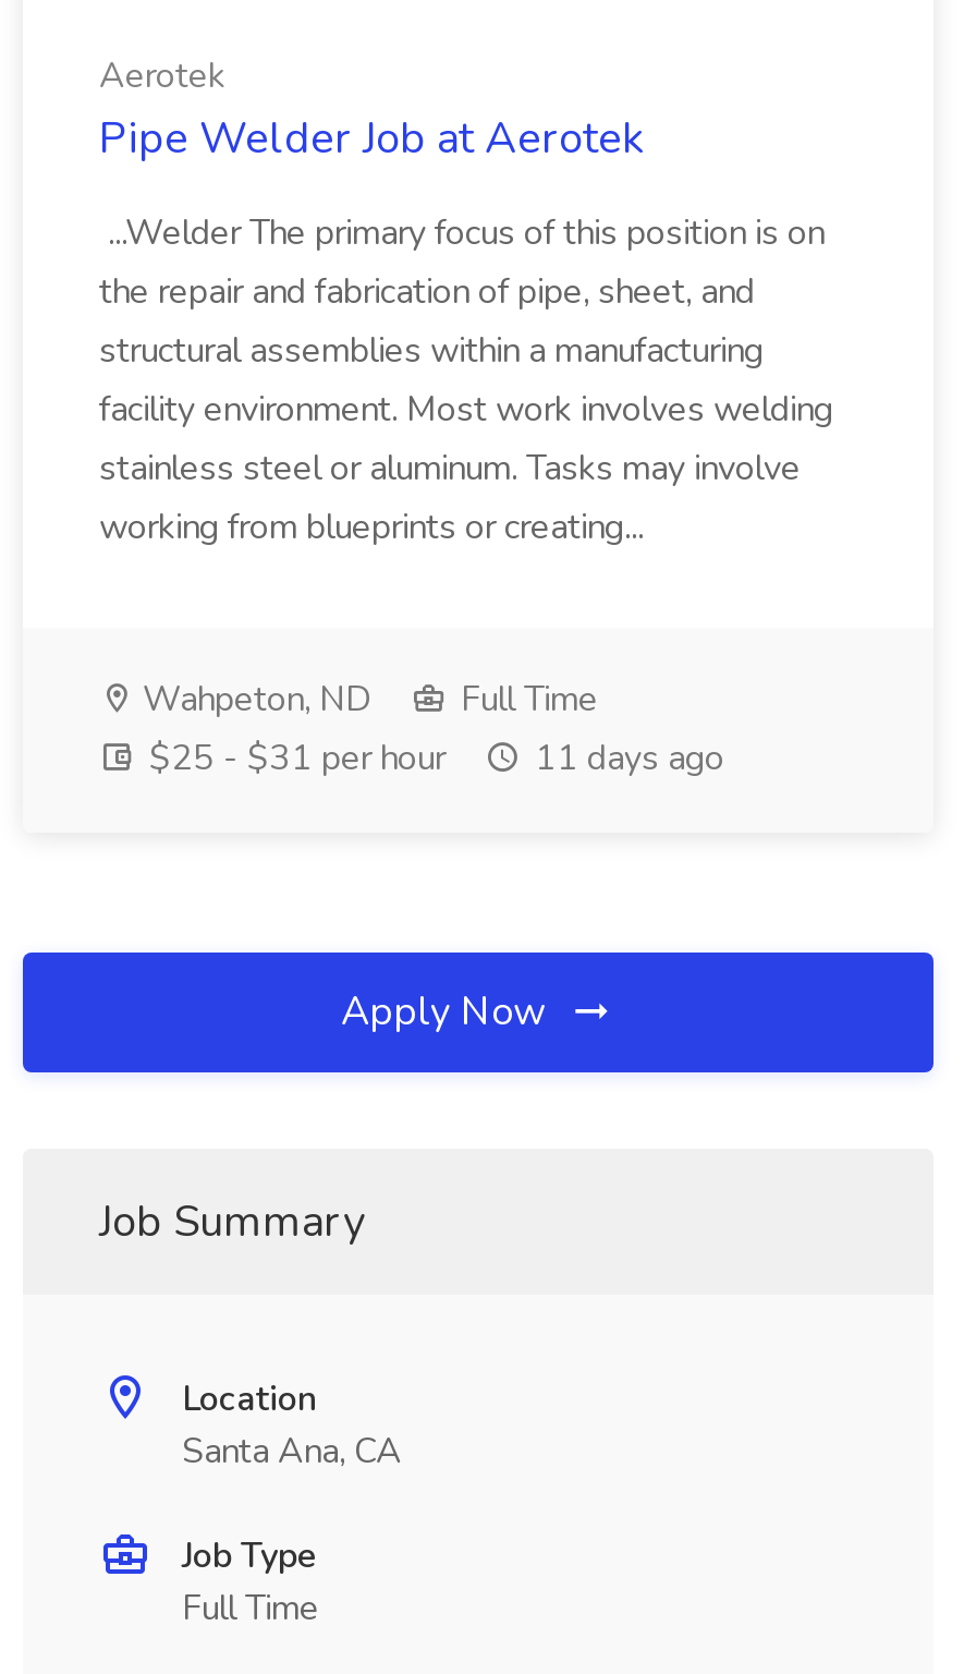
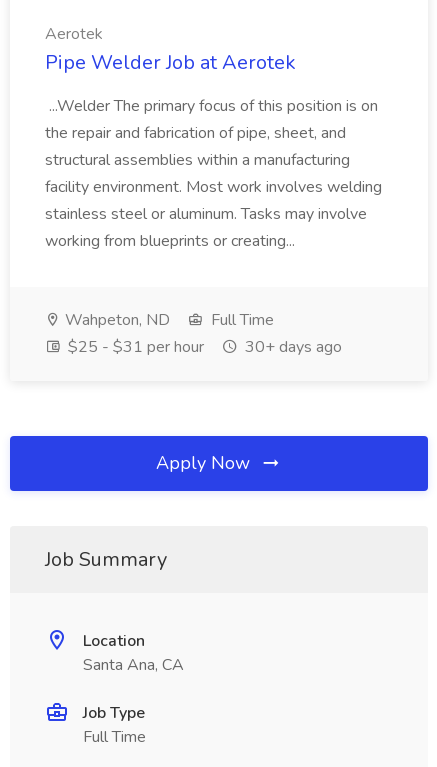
- $25 - $31 per hour 11 days ago
+ $25 - $31 per hour 30+ days ago
